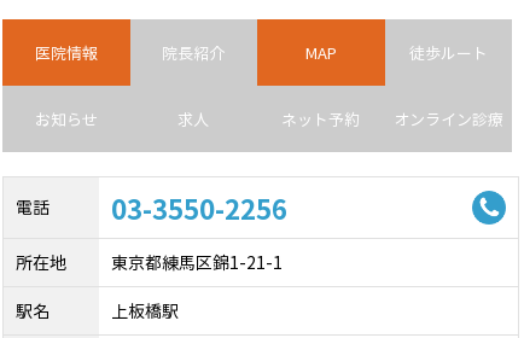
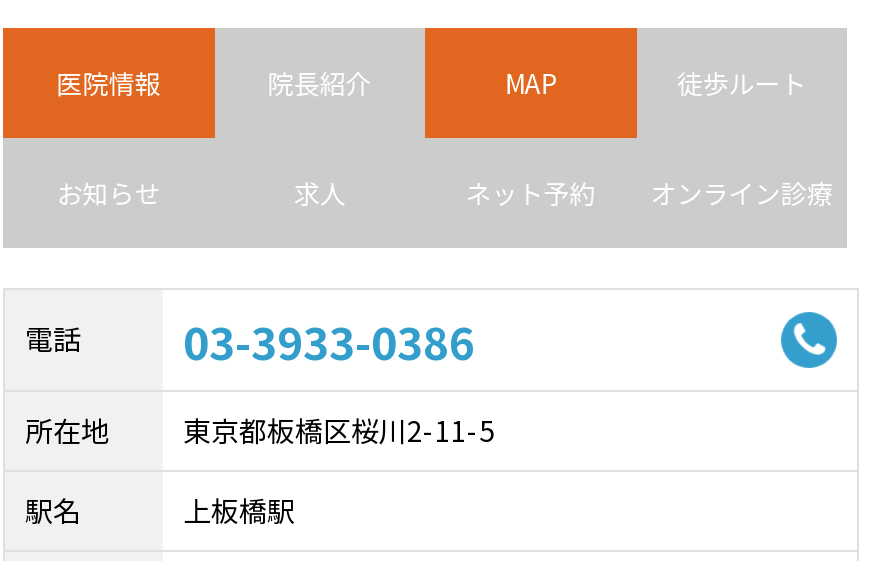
- 03-3550-2256
+ 03-3933-0386

- 東京都練馬区錦1-21-1
+ 東京都板橋区桜川2-11-5
